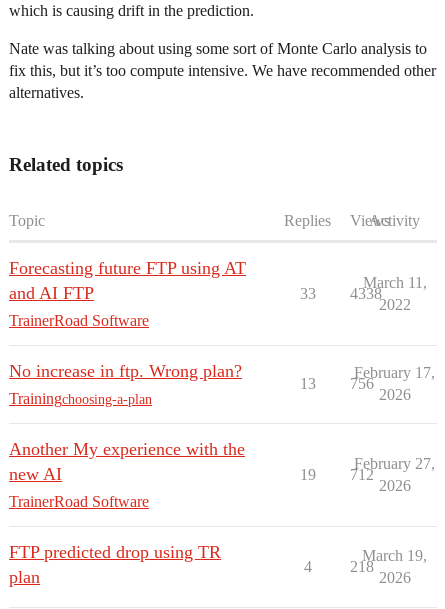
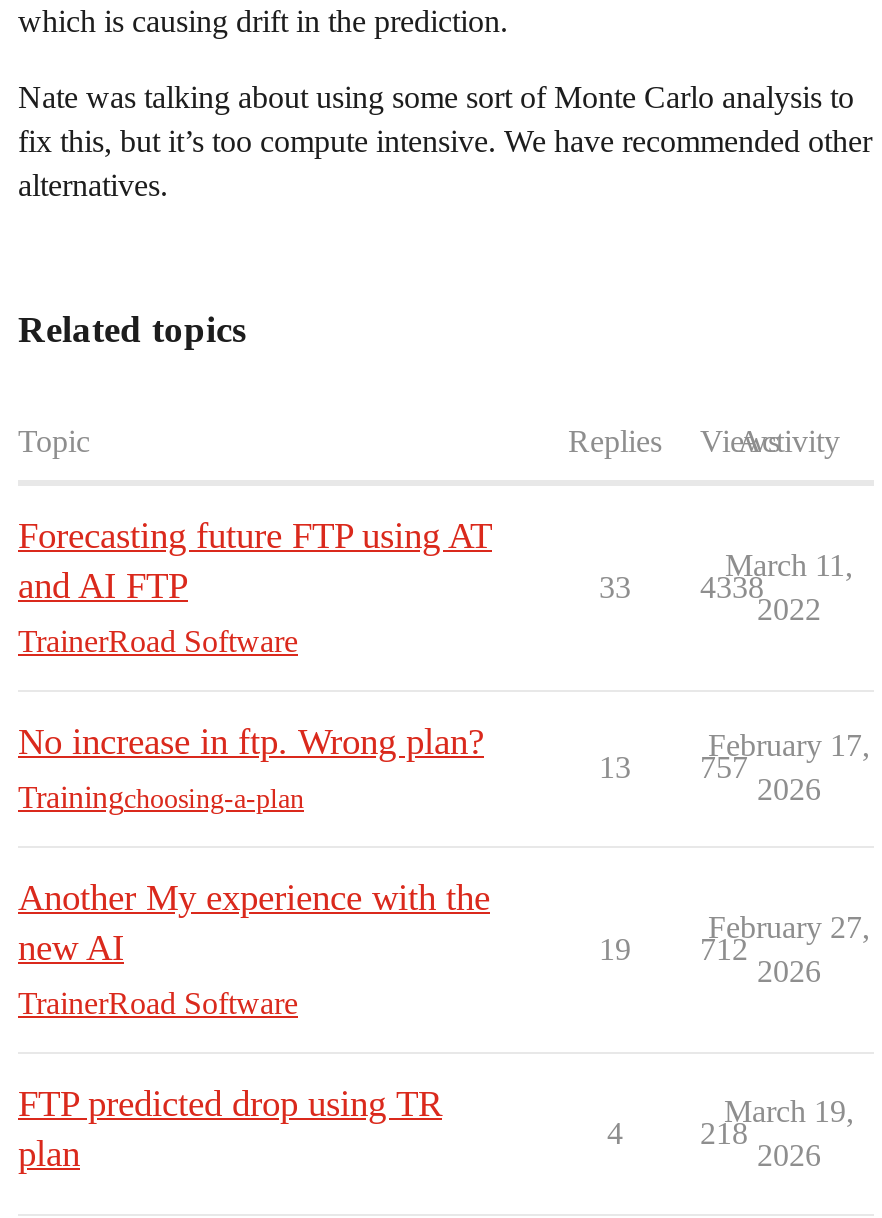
- 756
+ 757
